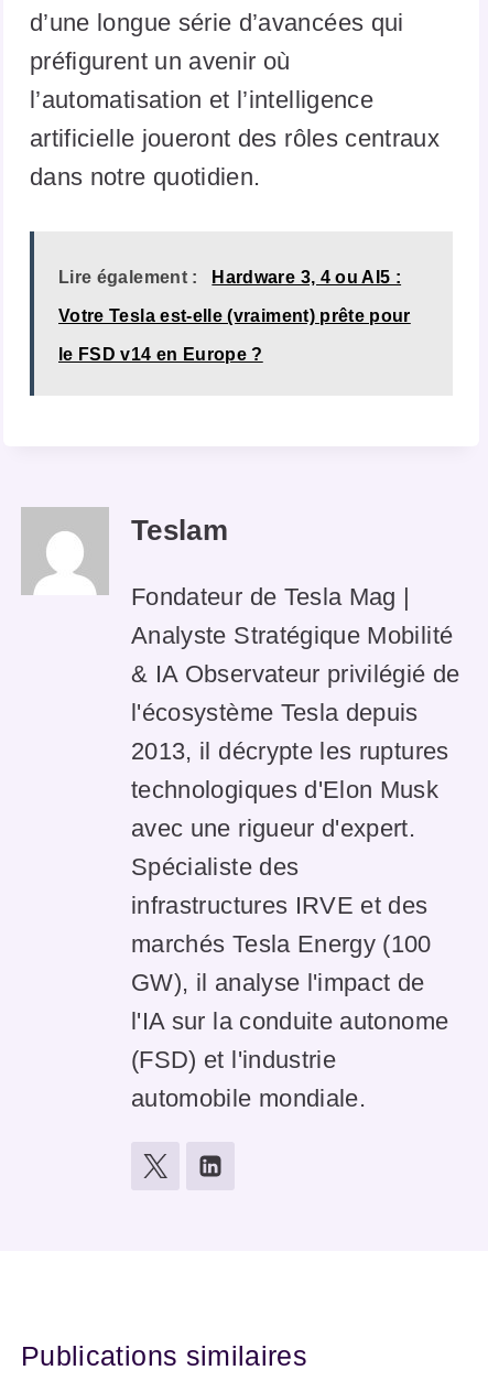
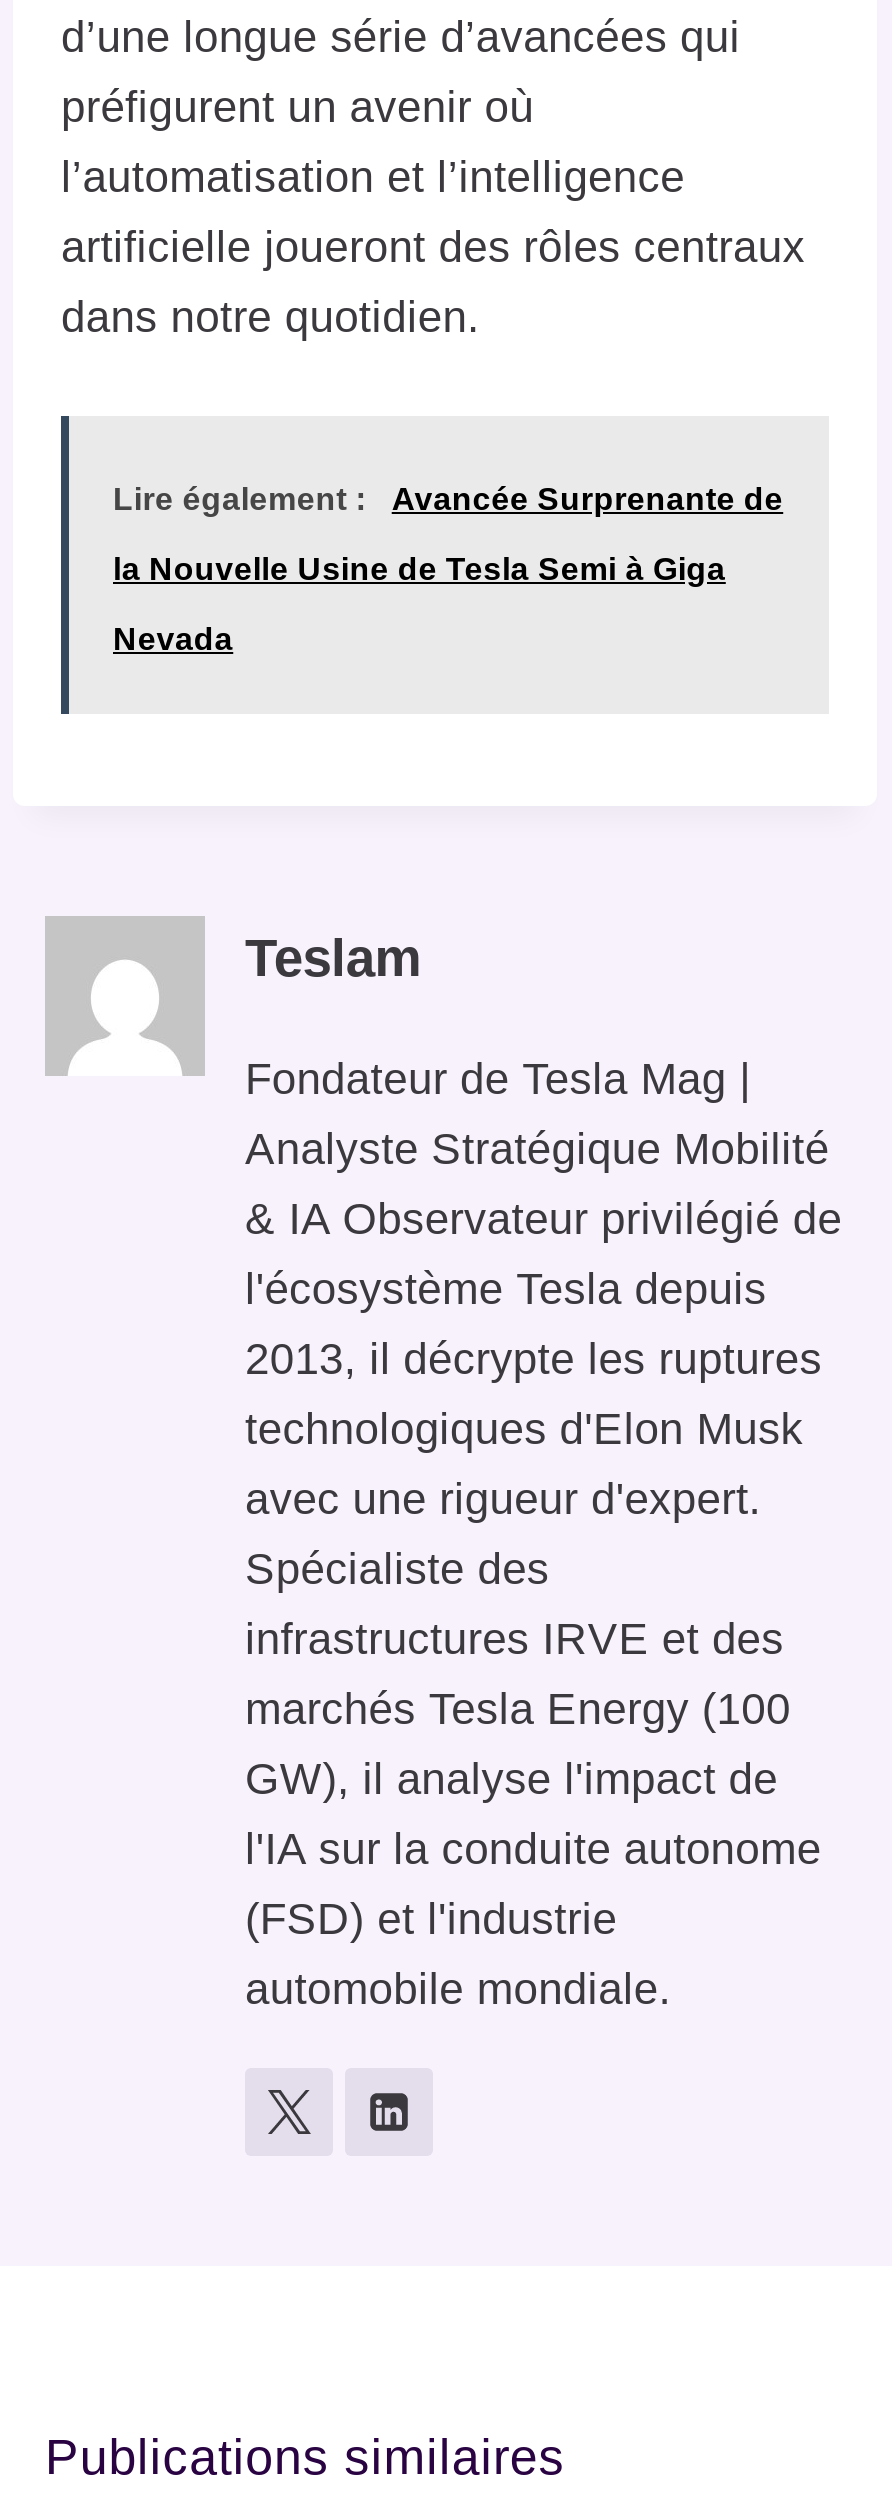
- Hardware 3, 4 ou AI5 :
+ Avancée Surprenante de

- Votre Tesla est-elle (vraiment) prête pour
+ la Nouvelle Usine de Tesla Semi à Giga

- le FSD v14 en Europe ?
+ Nevada
